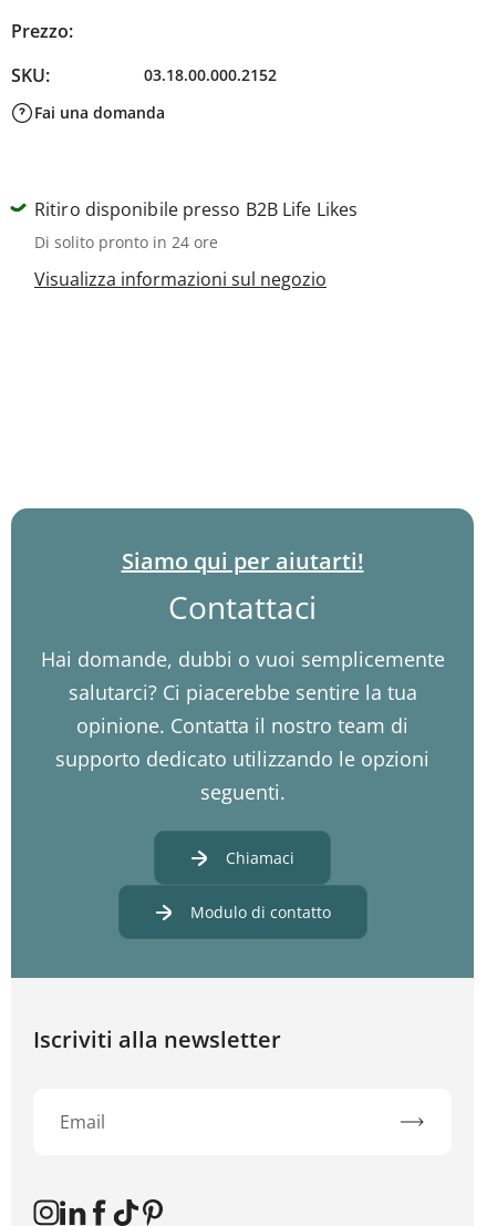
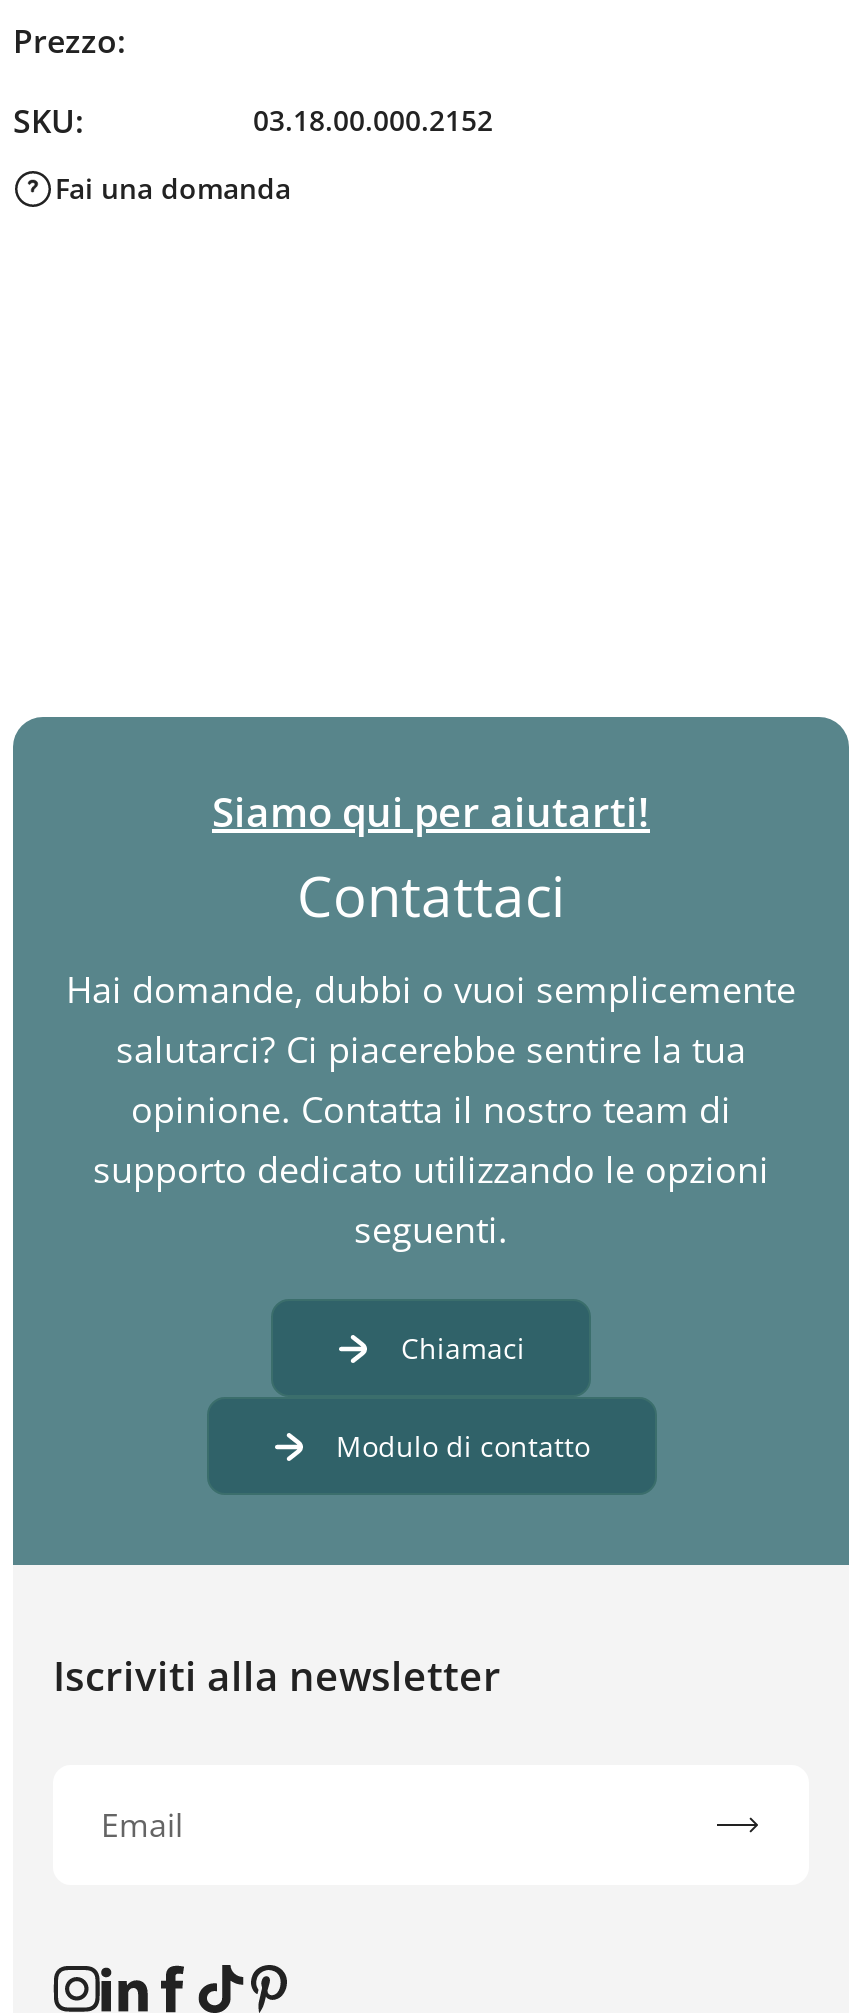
- Ritiro disponibile presso B2B Life Likes
- Di solito pronto in 24 ore
- Visualizza informazioni sul negozio
